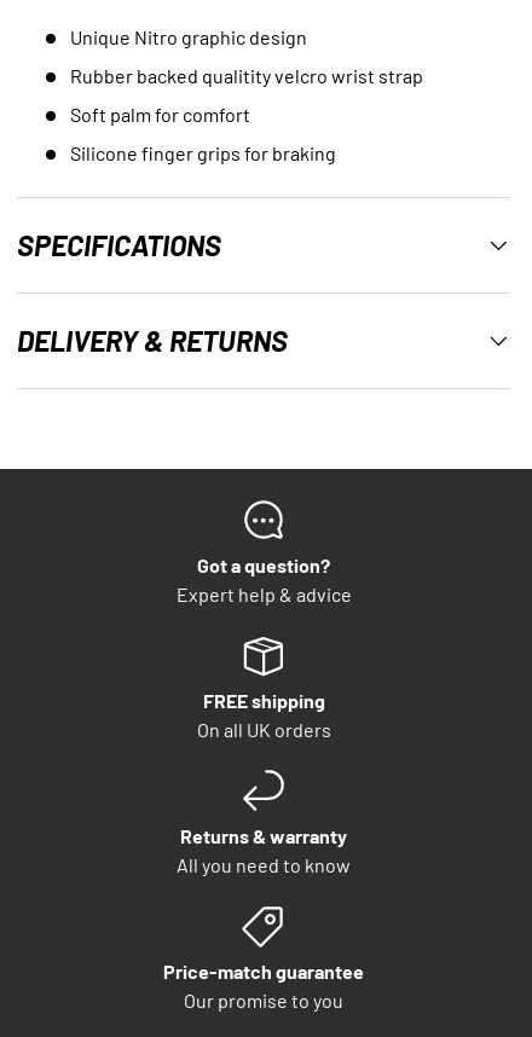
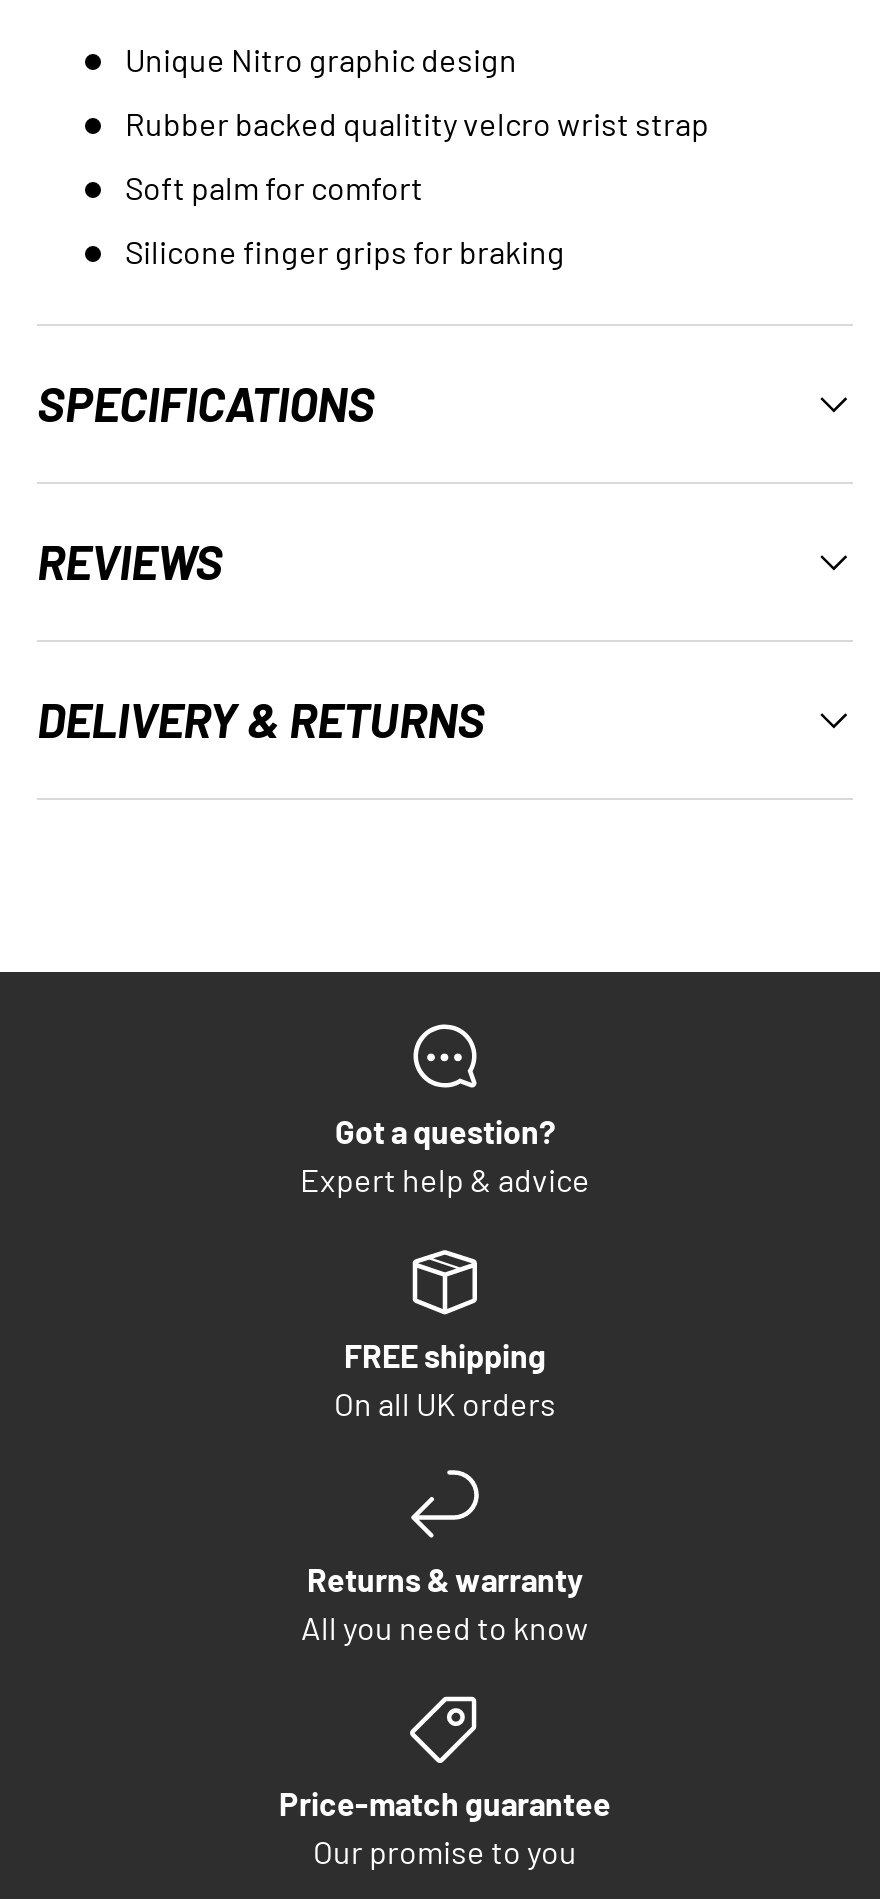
+ REVIEWS
